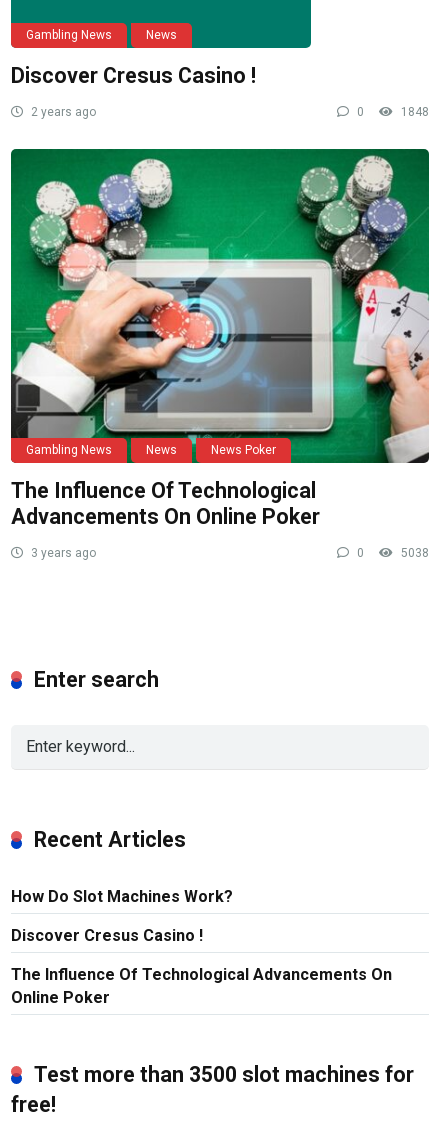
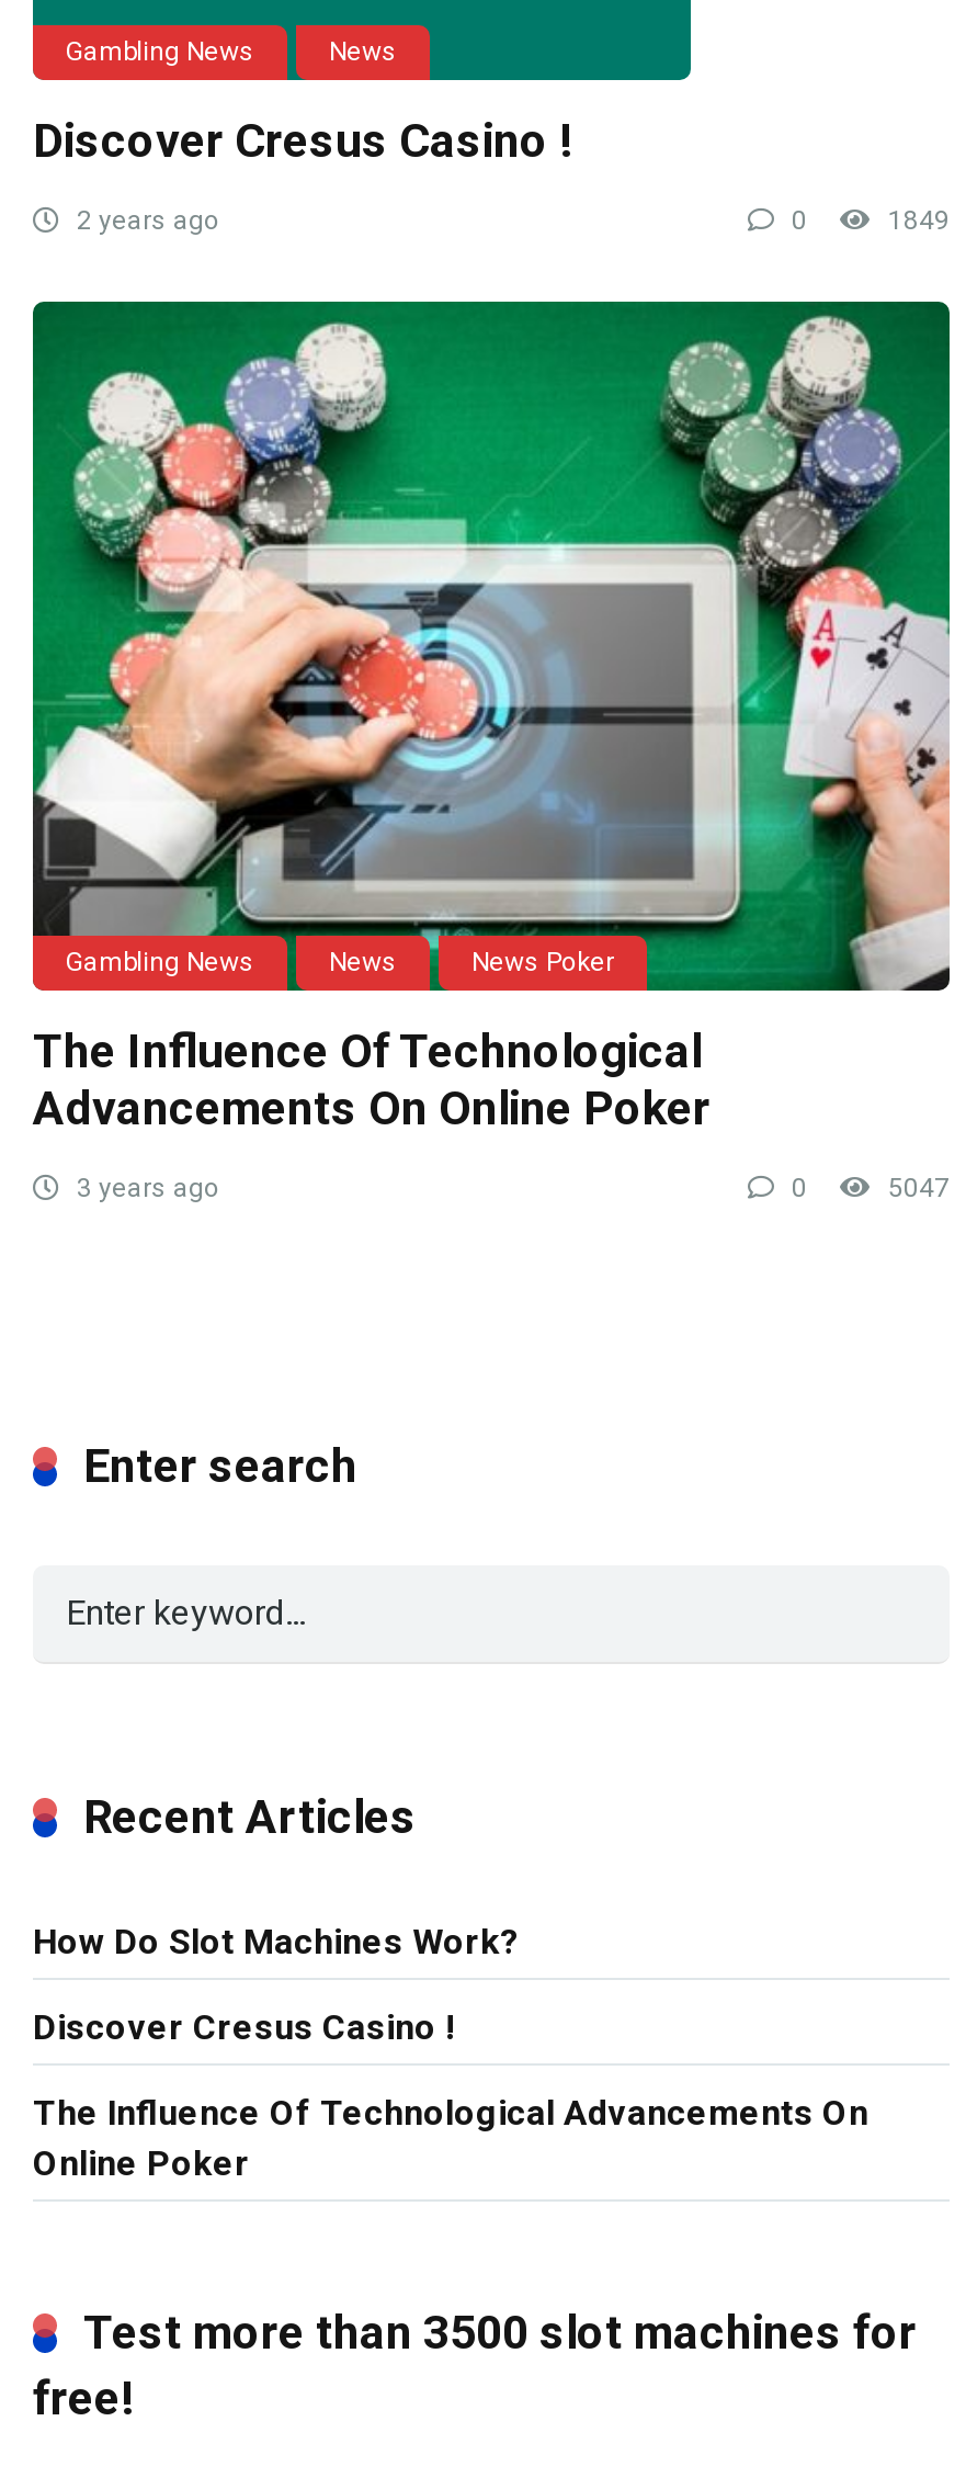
- 1848
+ 1849

- 5038
+ 5047
